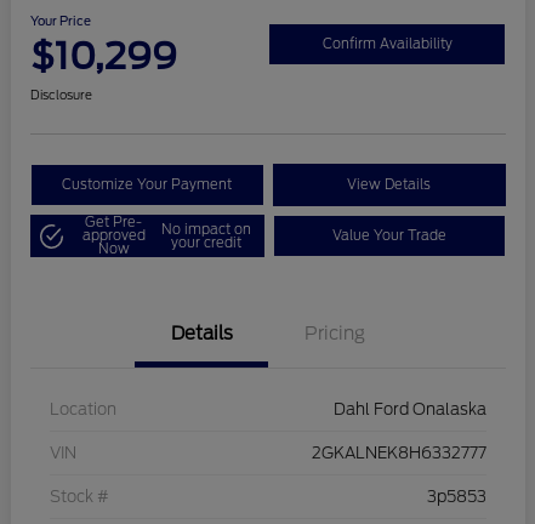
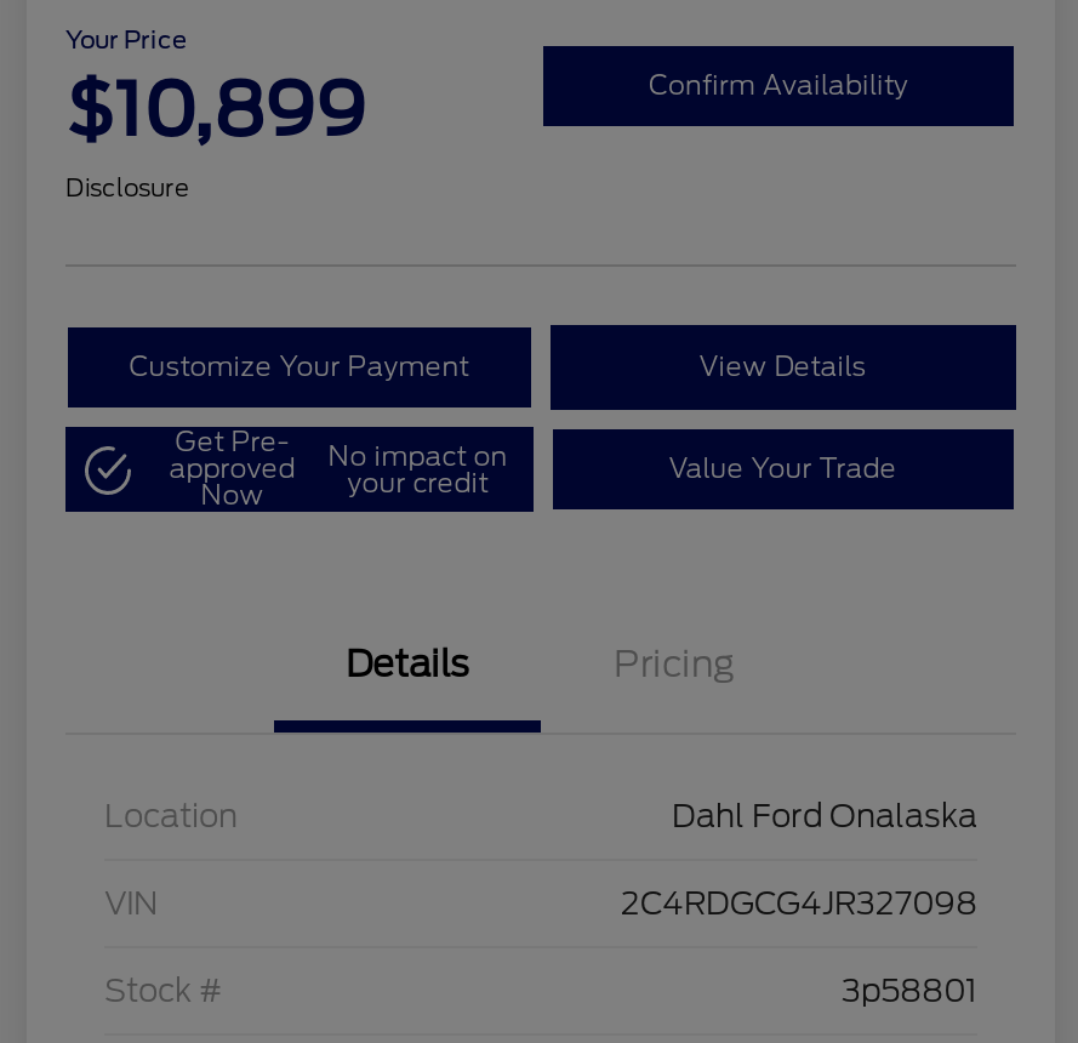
- $10,299
+ $10,899

- 2GKALNEK8H6332777
+ 2C4RDGCG4JR327098

- 3p5853
+ 3p58801
